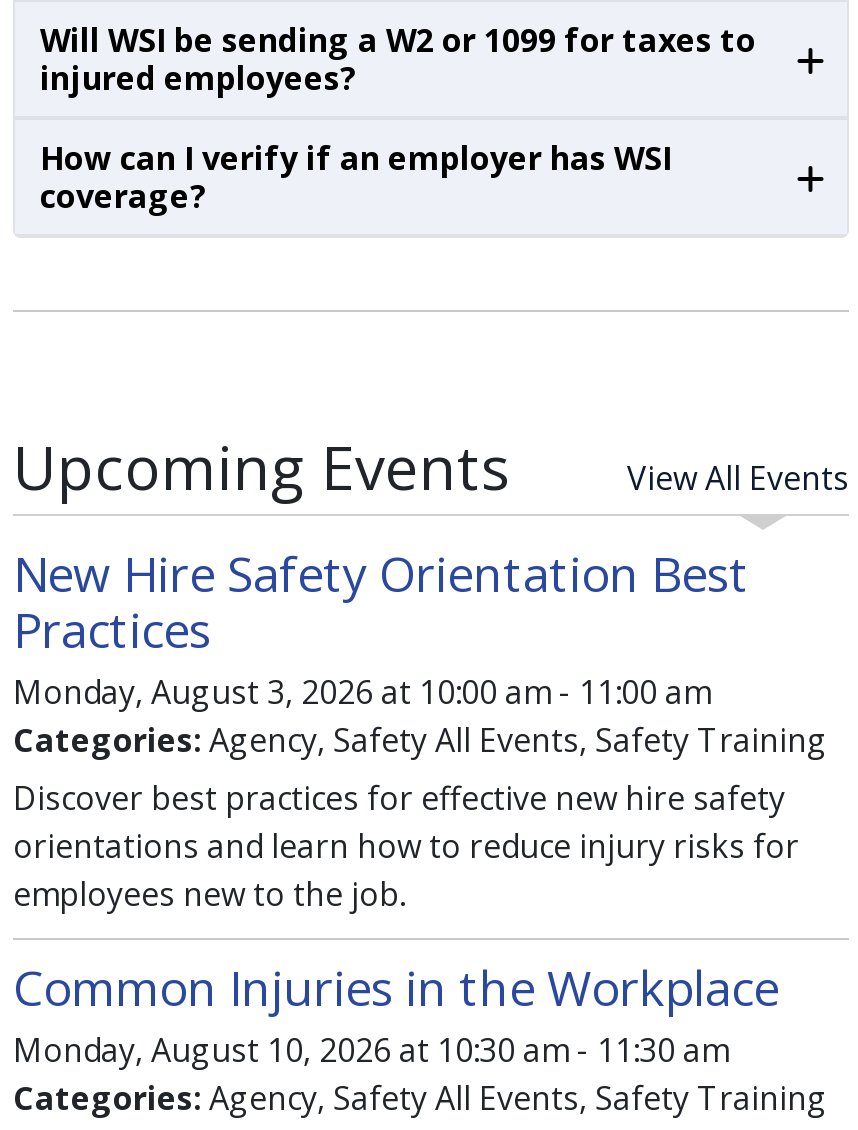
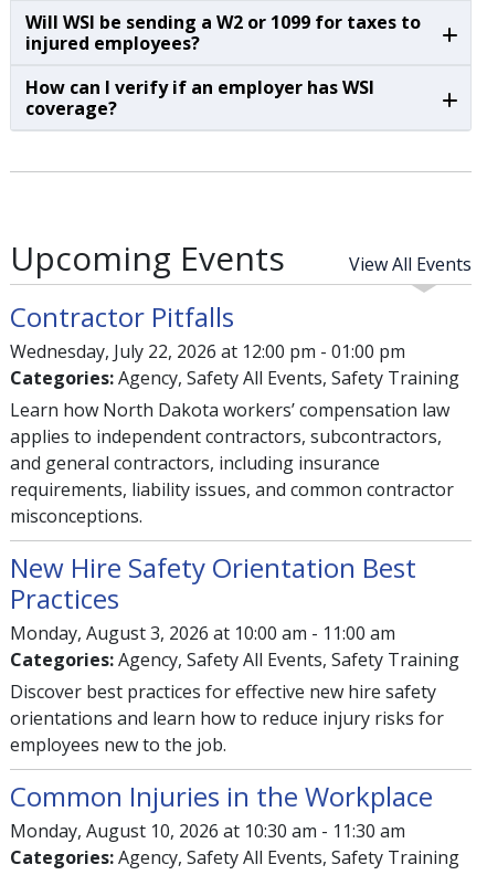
+ Contractor Pitfalls
+ Wednesday, July 22, 2026 at 12:00 pm - 01:00 pm
+ Categories: Agency, Safety All Events, Safety Training
+ Learn how North Dakota workers’ compensation law
+ applies to independent contractors, subcontractors,
+ and general contractors, including insurance
+ requirements, liability issues, and common contractor
+ misconceptions.
